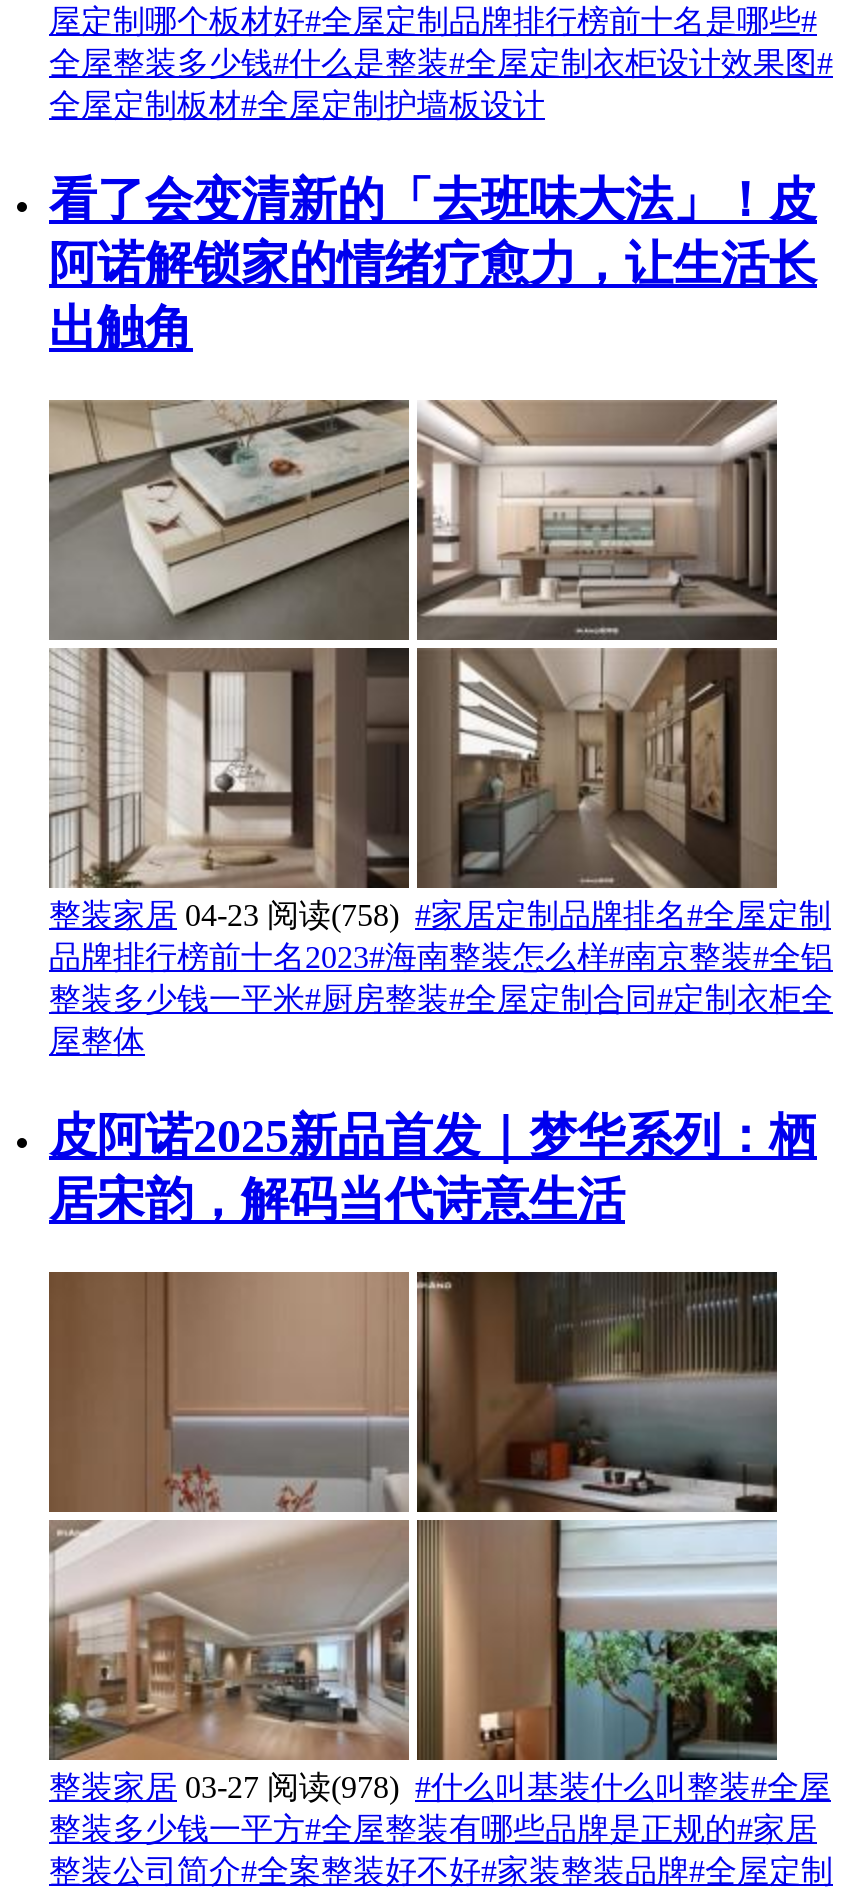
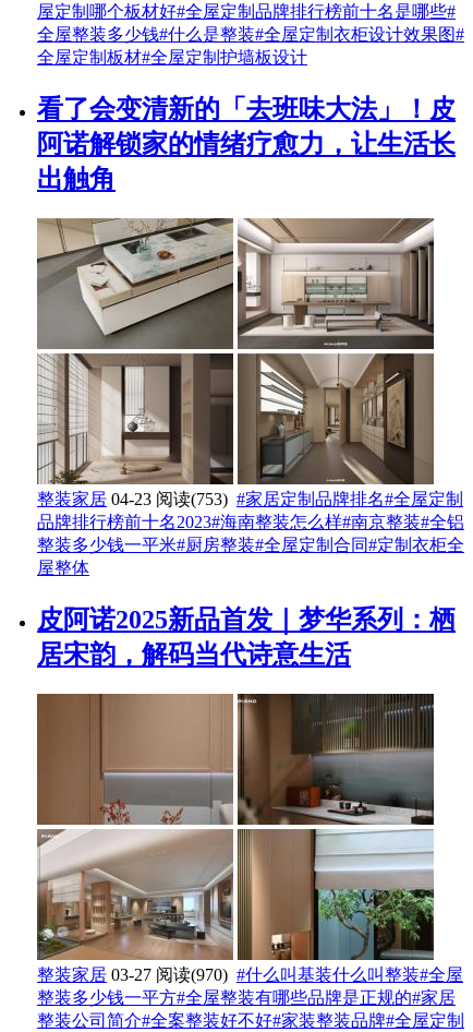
- 整装家居 04-23 阅读(758) #家居定制品牌排名#全屋定制
+ 整装家居 04-23 阅读(753) #家居定制品牌排名#全屋定制

- 整装家居 03-27 阅读(978) #什么叫基装什么叫整装#全屋
+ 整装家居 03-27 阅读(970) #什么叫基装什么叫整装#全屋
